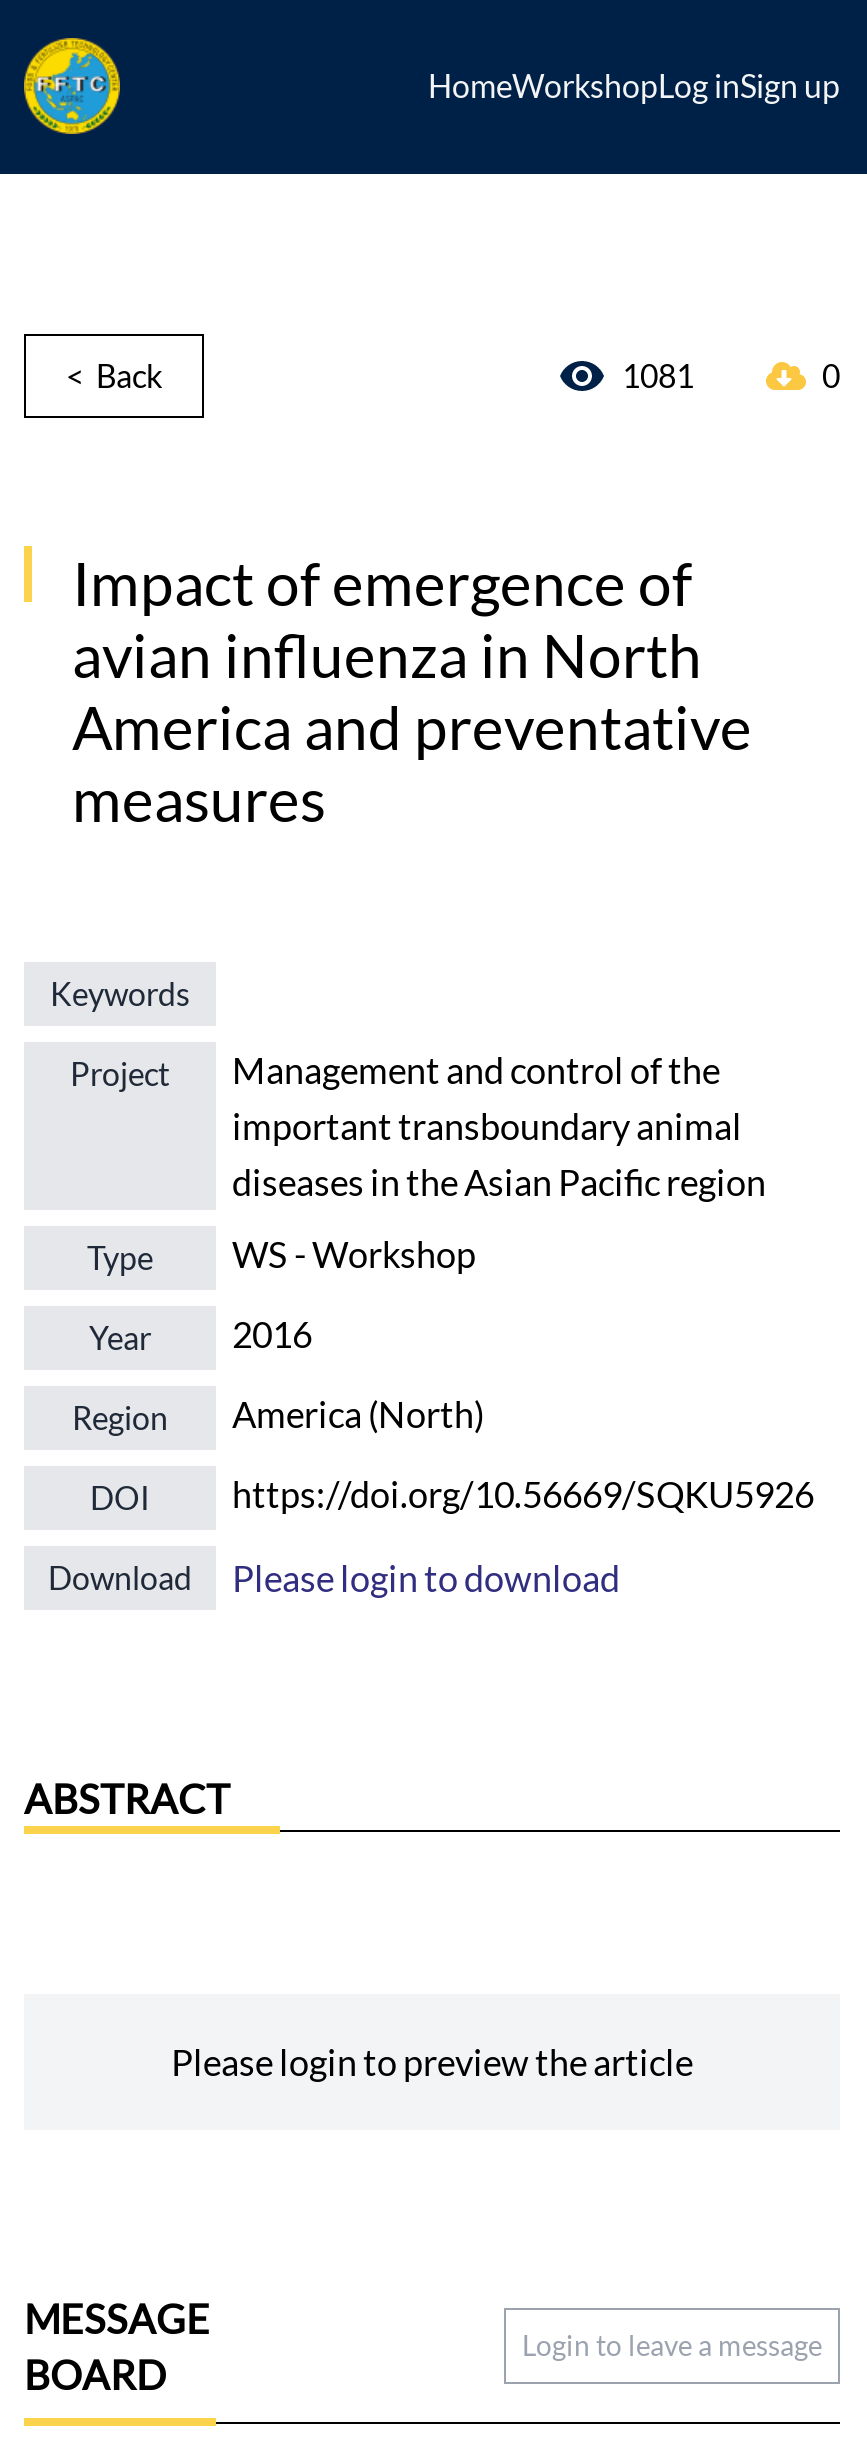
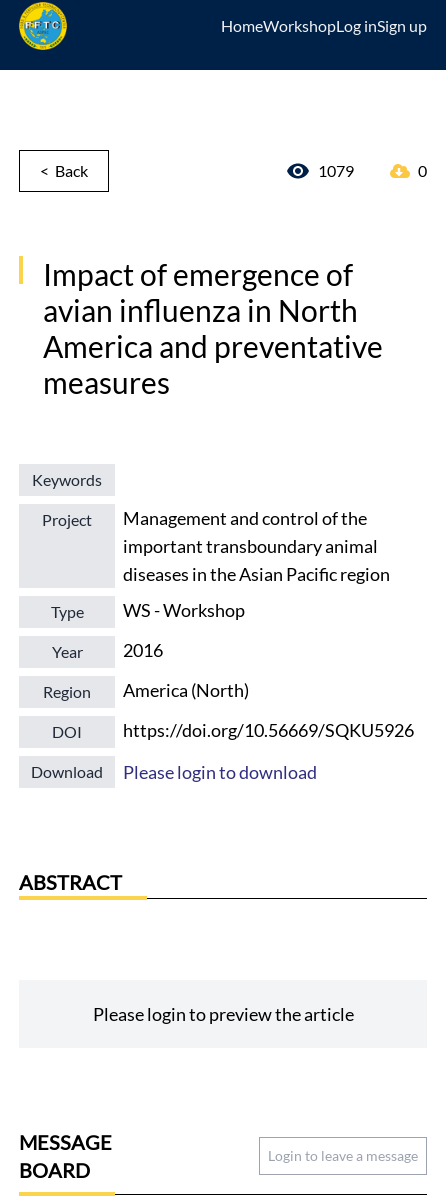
- 1081
+ 1079
